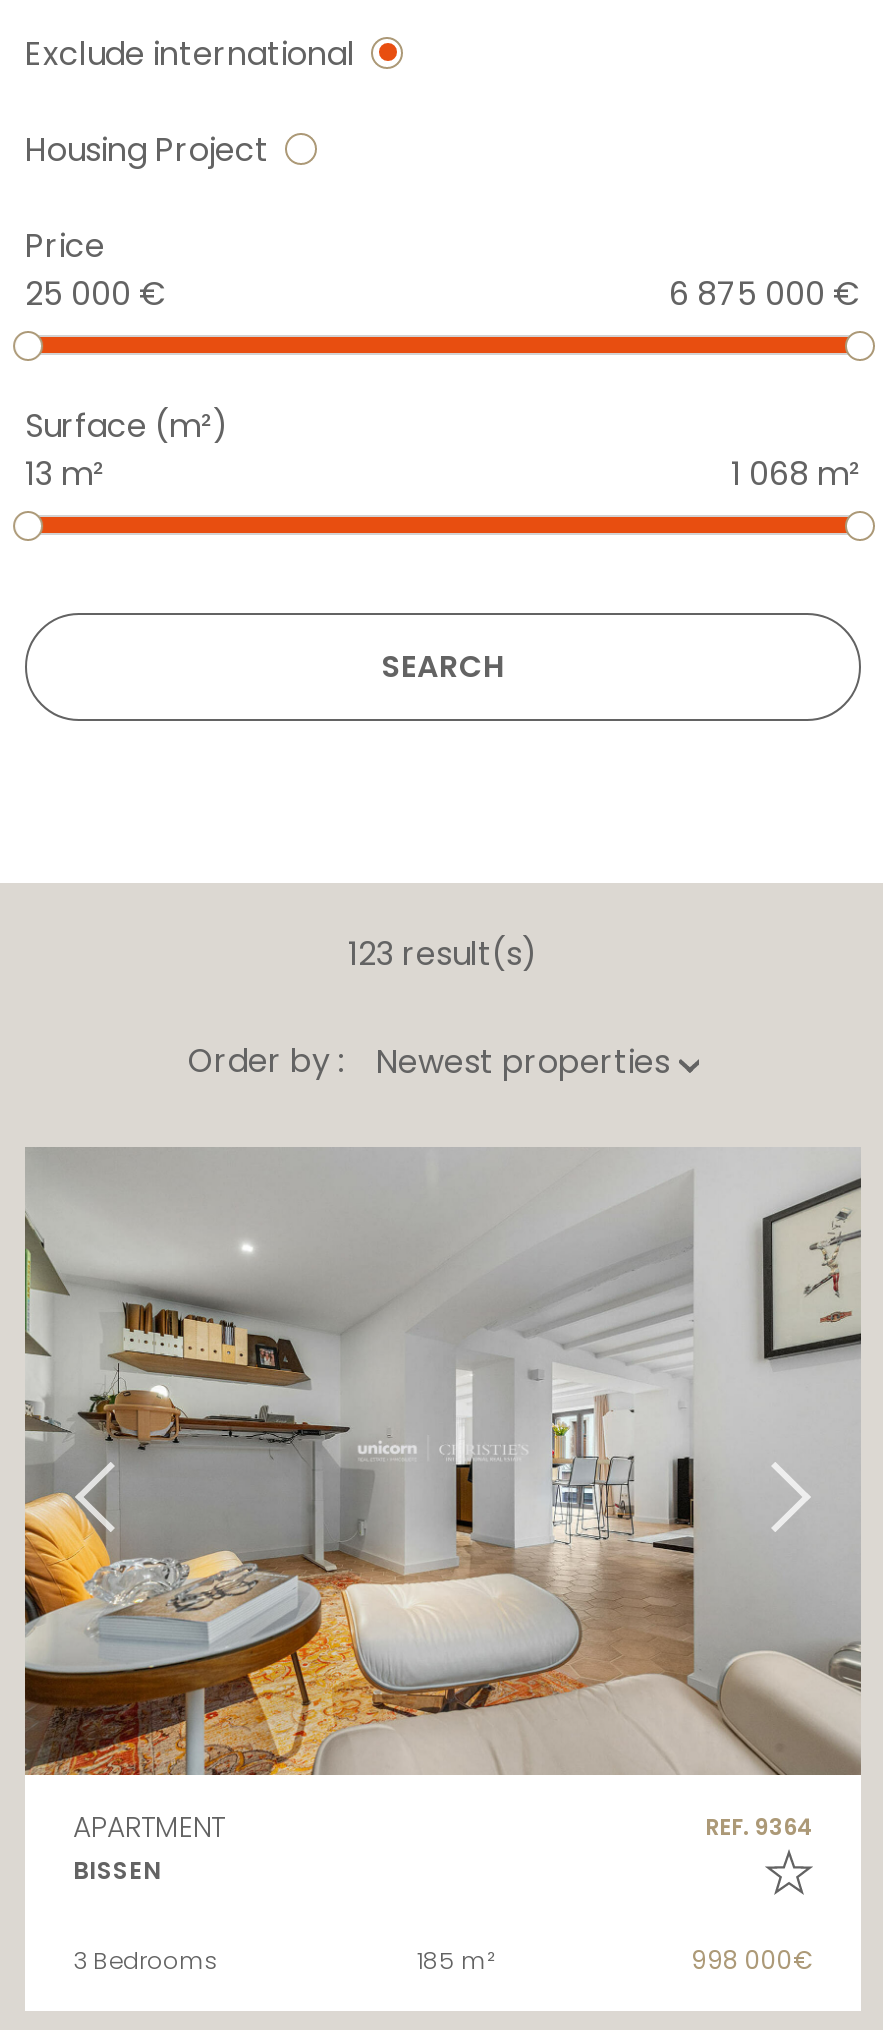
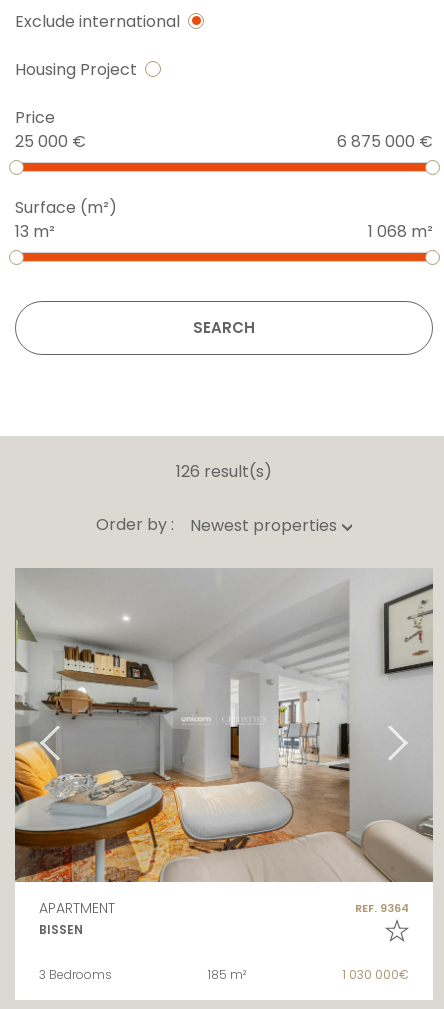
- 123 result(s)
+ 126 result(s)

- 998 000€
+ 1 030 000€
